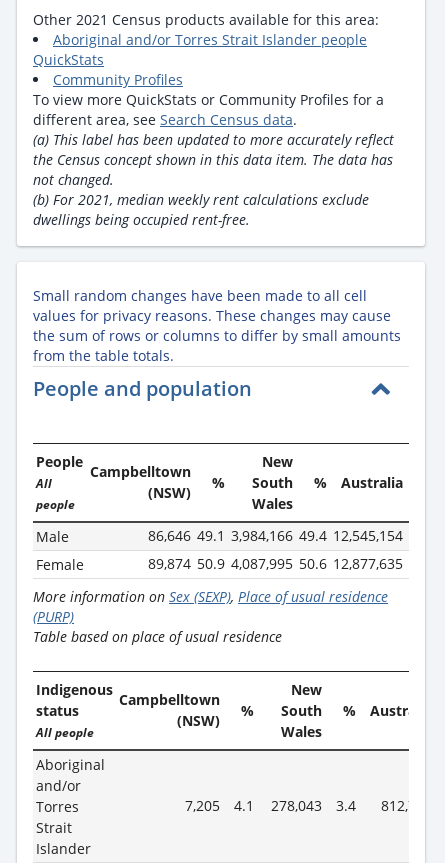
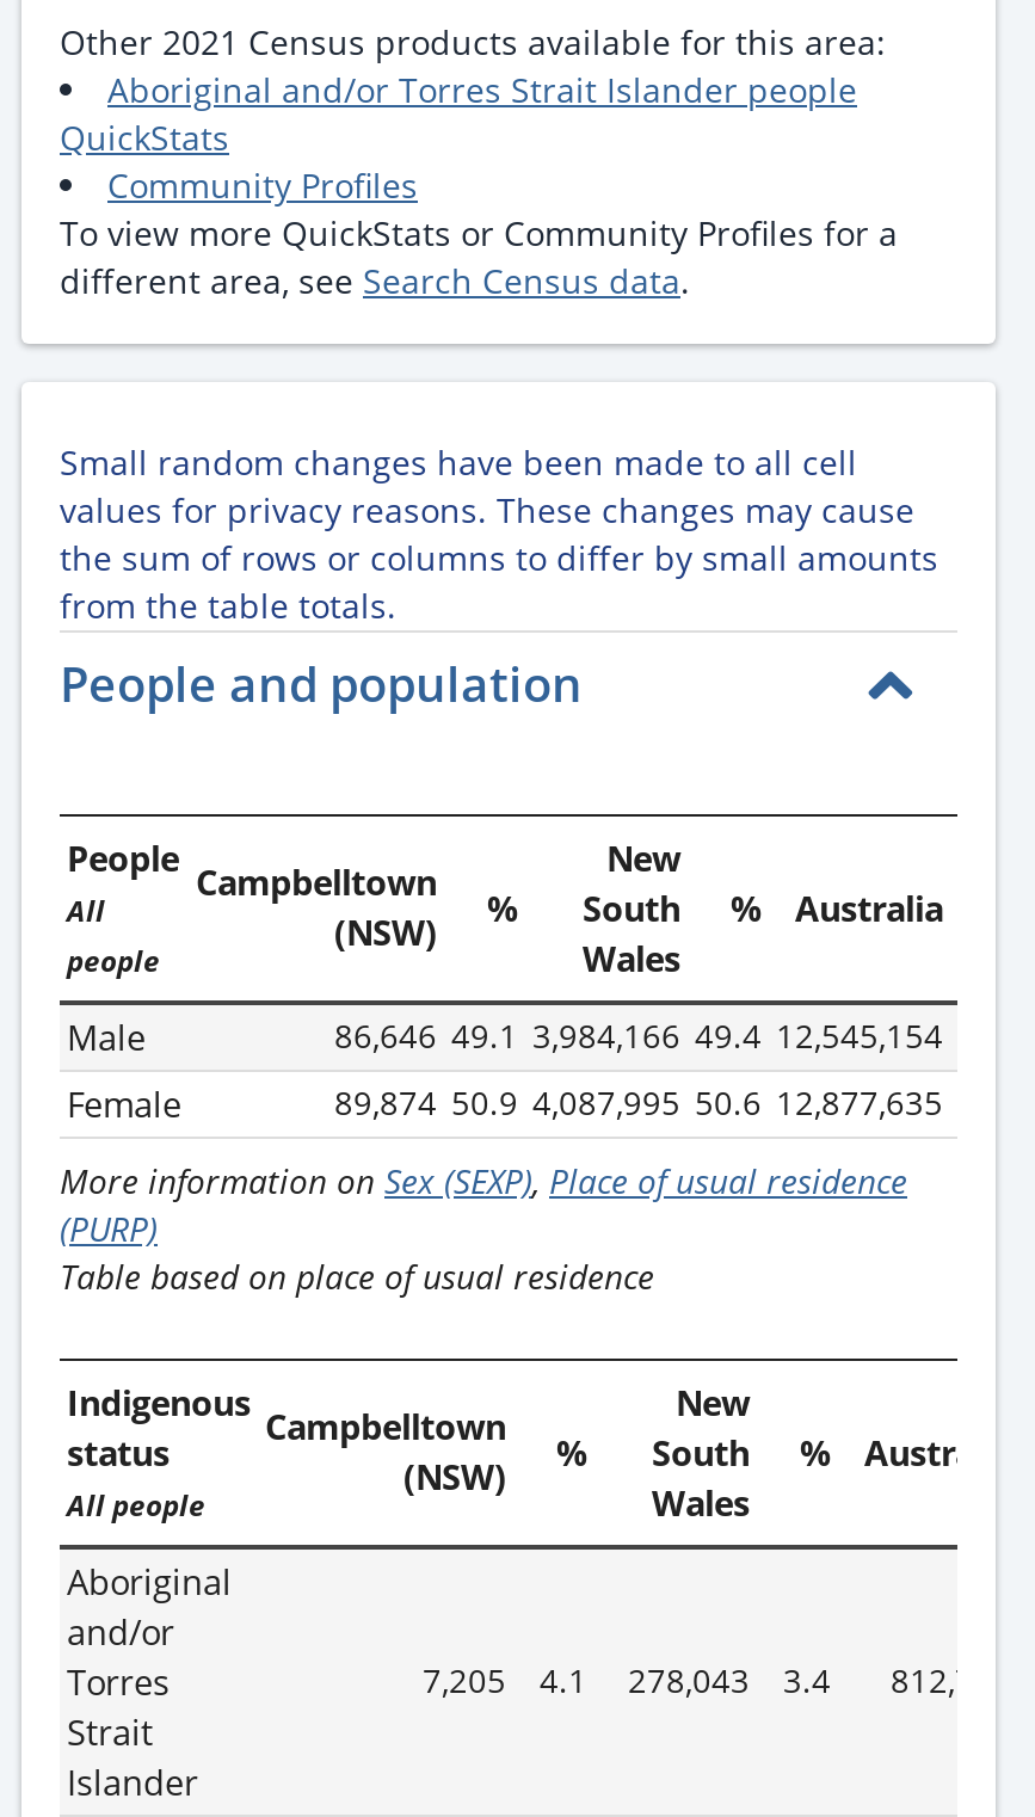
- (a) This label has been updated to more accurately reflect
- the Census concept shown in this data item. The data has
- not changed.
- (b) For 2021, median weekly rent calculations exclude
- dwellings being occupied rent-free.
